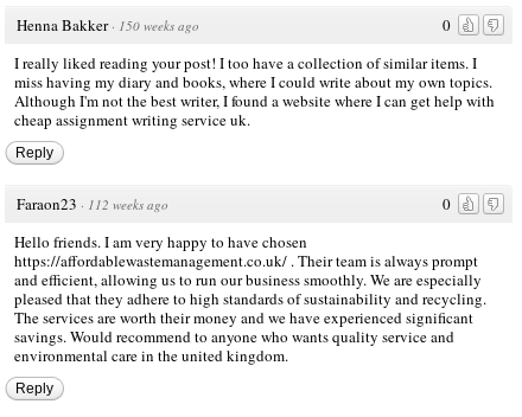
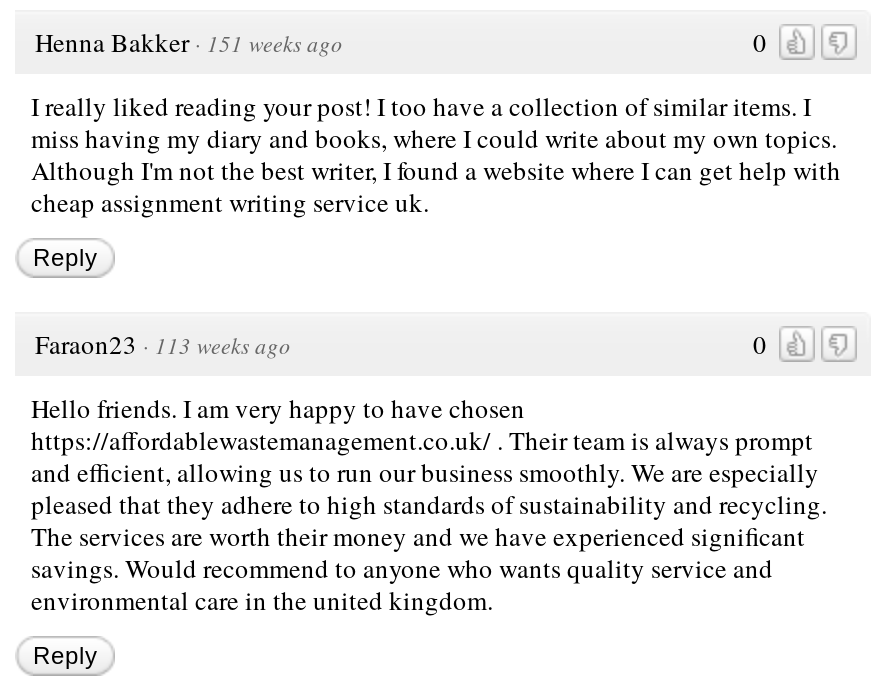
- Henna Bakker · 150 weeks ago
+ Henna Bakker · 151 weeks ago

- Faraon23 · 112 weeks ago
+ Faraon23 · 113 weeks ago
